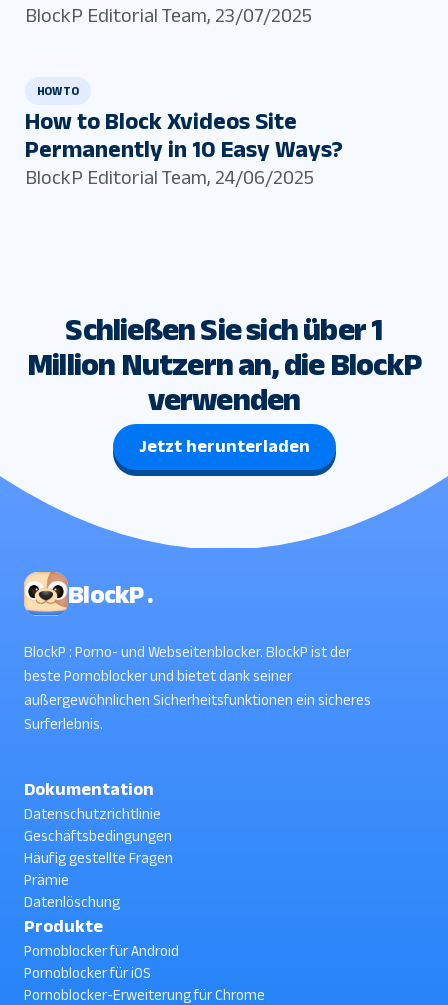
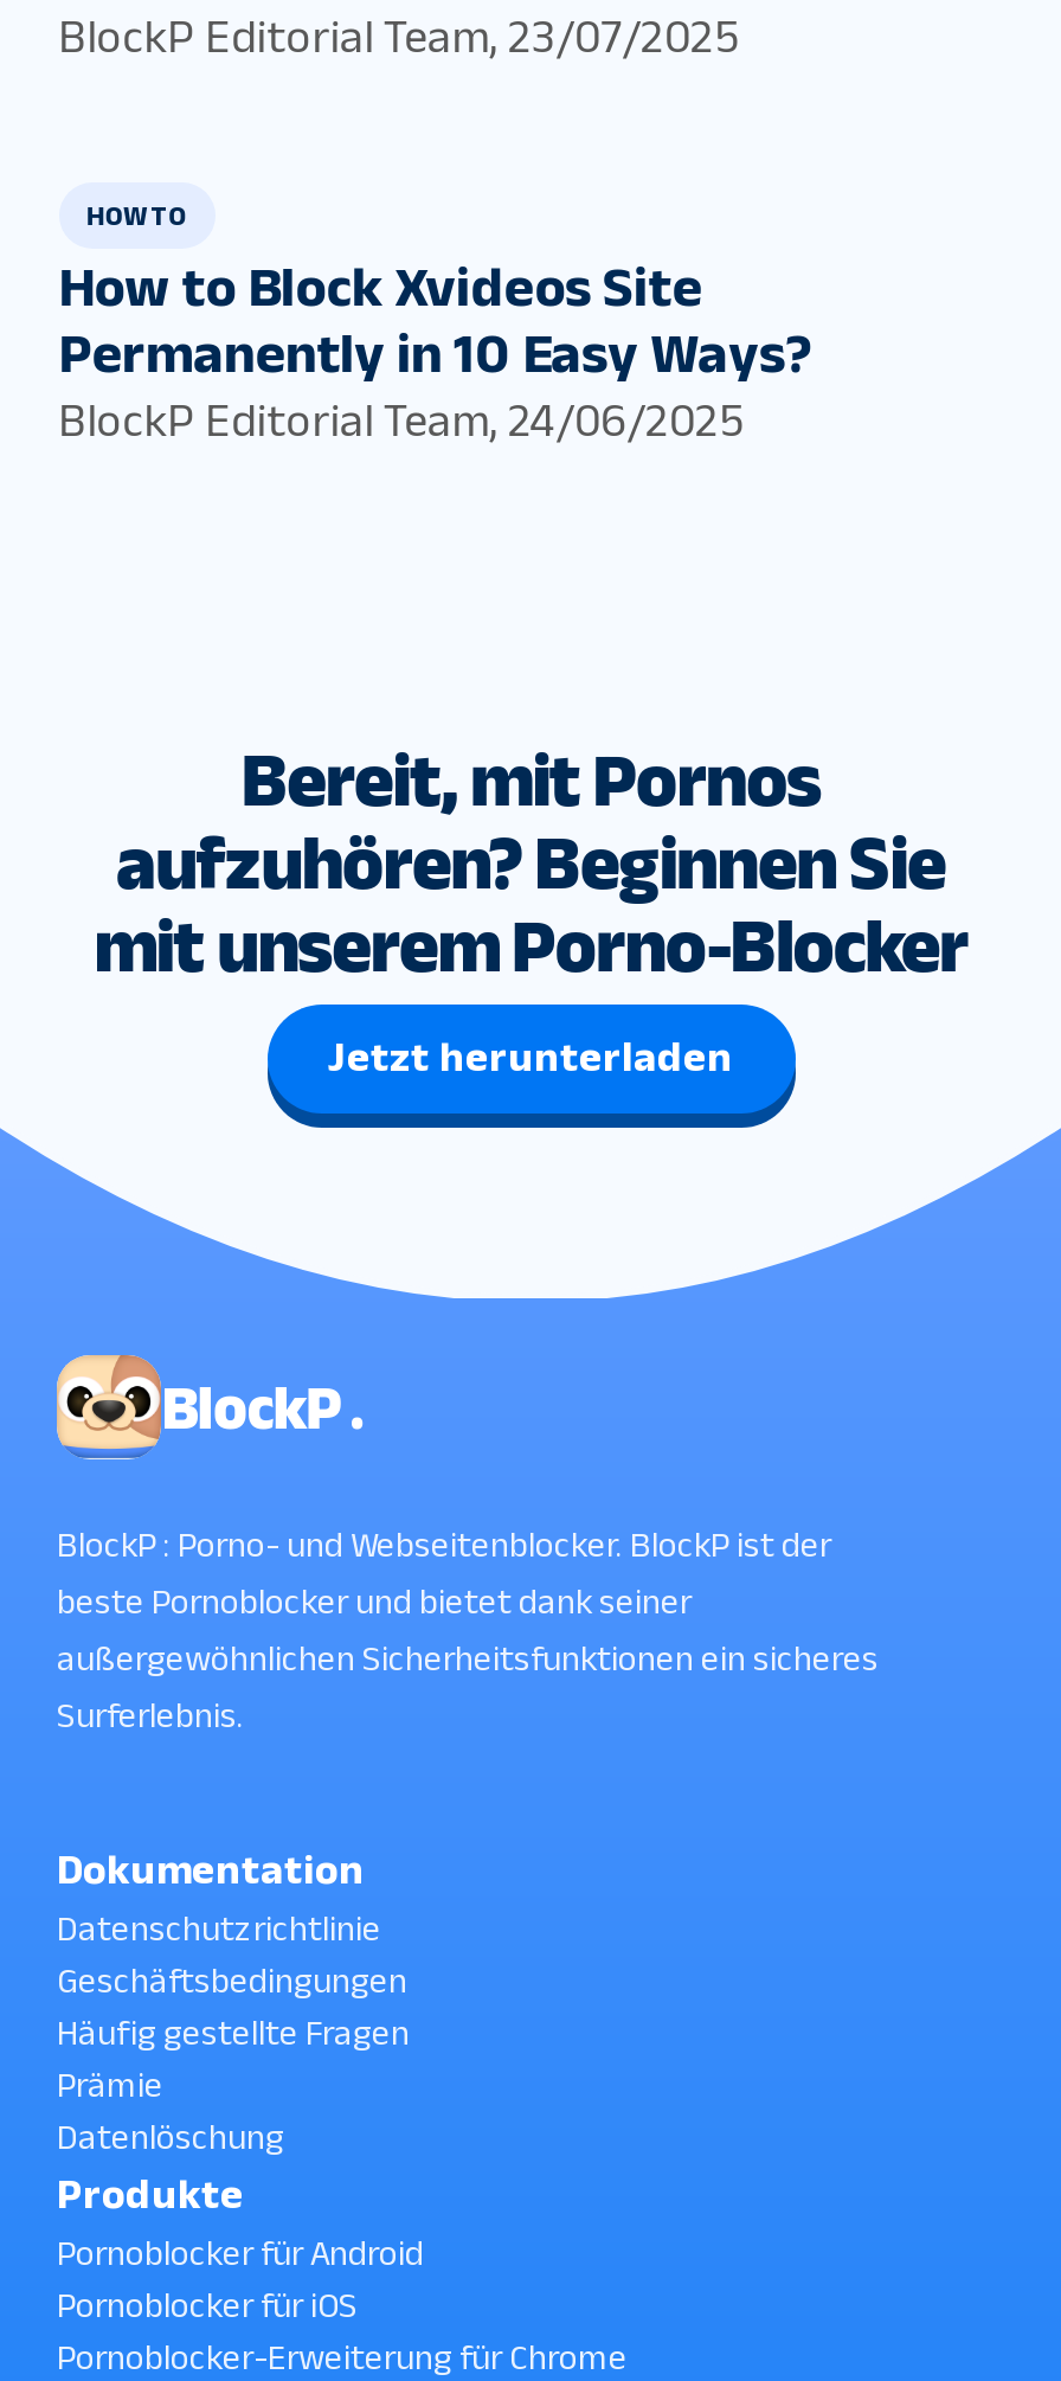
- Schließen Sie sich über 1
- Million Nutzern an, die BlockP
- verwenden
+ Bereit, mit Pornos
+ aufzuhören? Beginnen Sie
+ mit unserem Porno-Blocker
